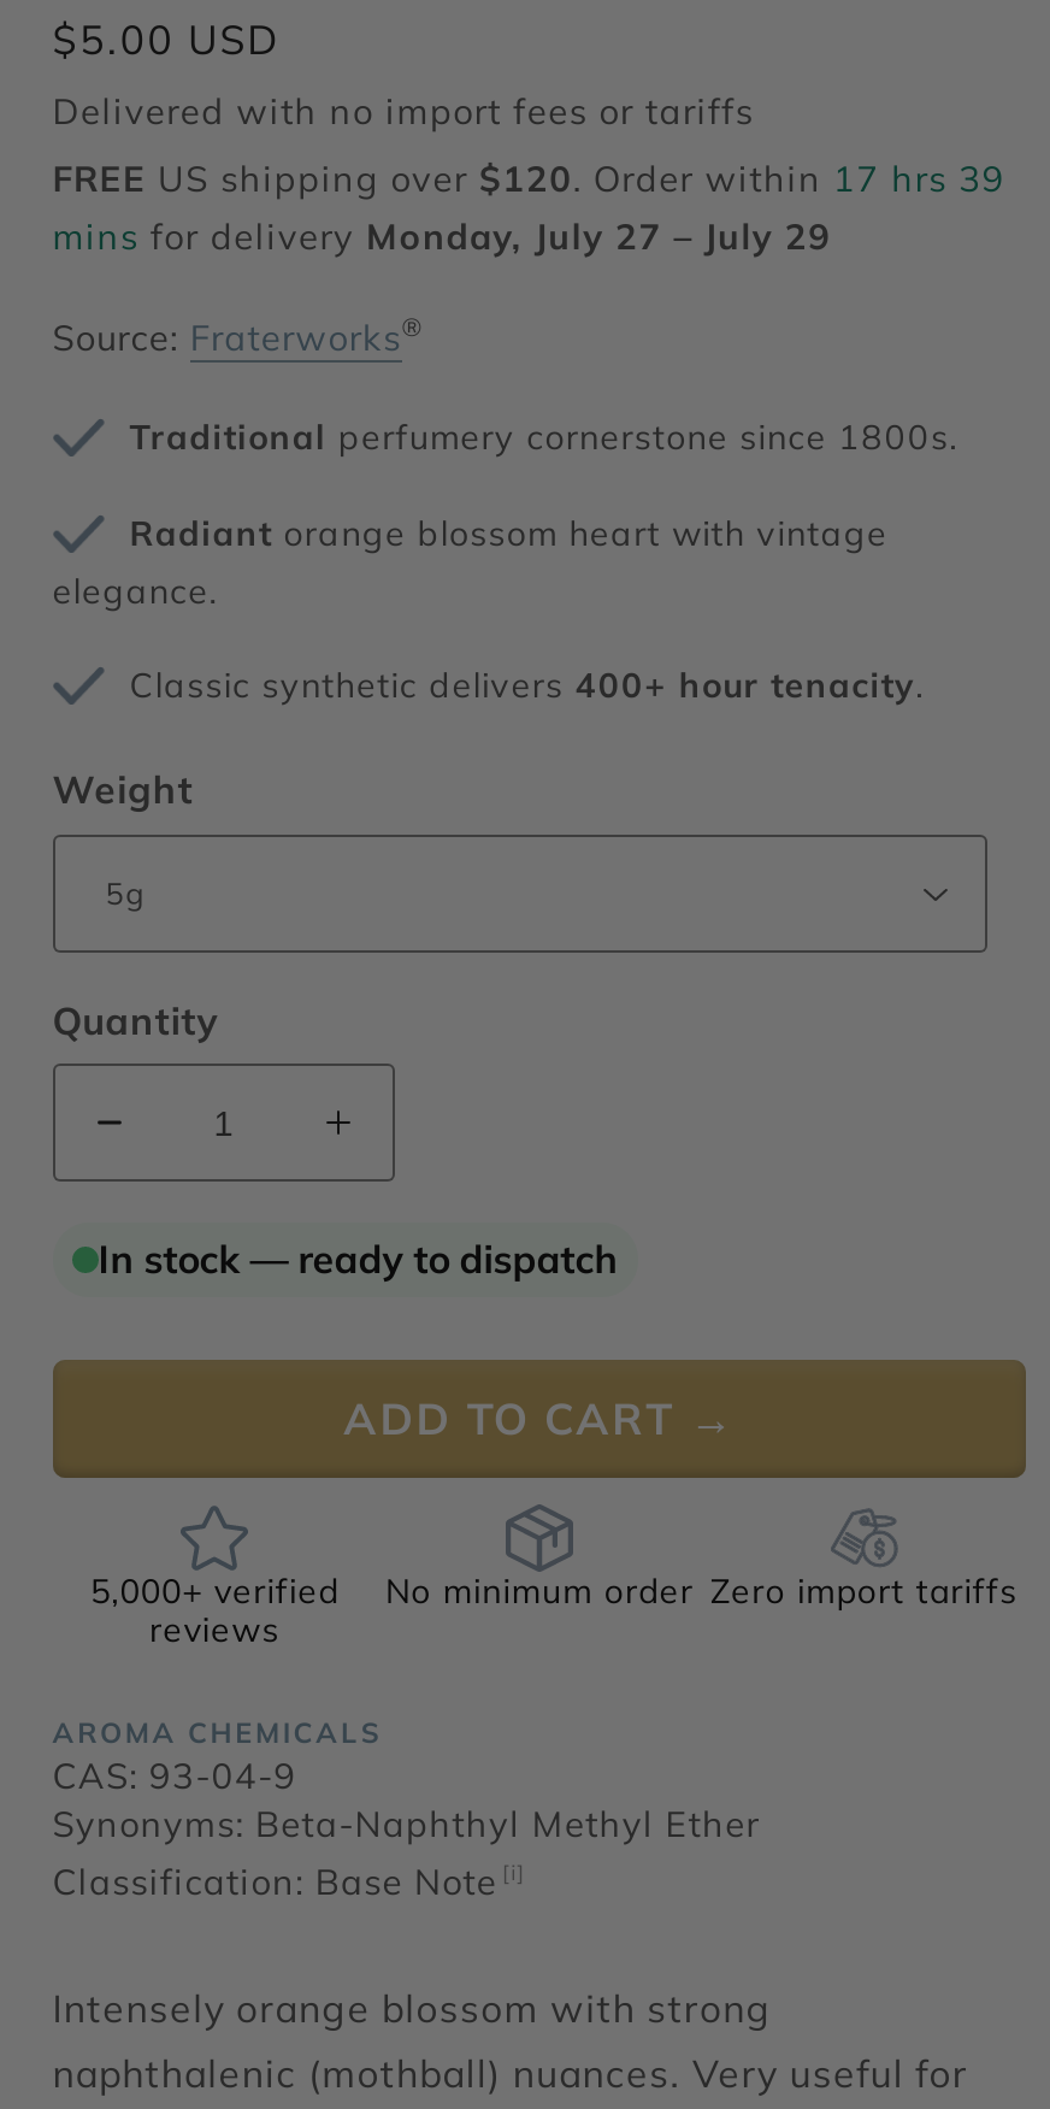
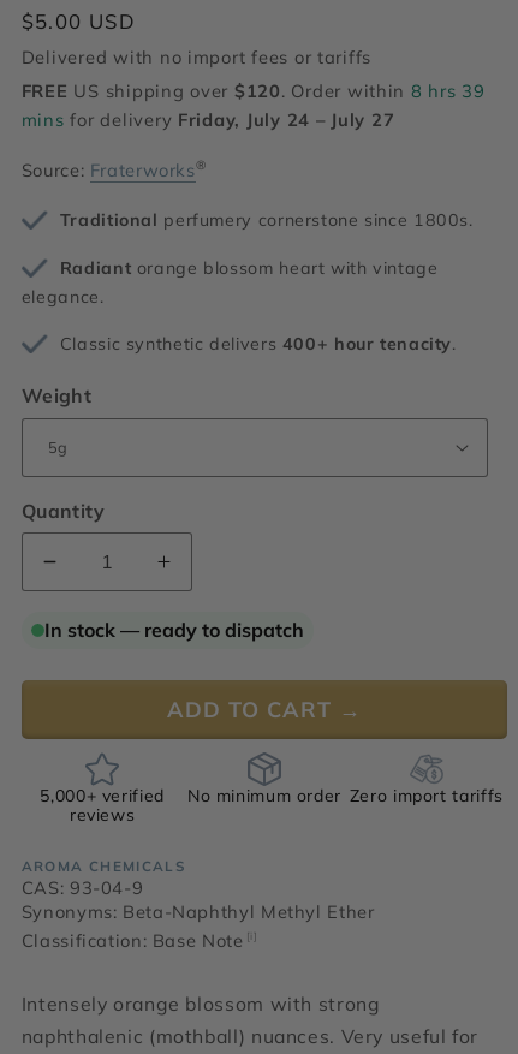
- FREE US shipping over $120. Order within 17 hrs 39
+ FREE US shipping over $120. Order within 8 hrs 39

- mins for delivery Monday, July 27 – July 29
+ mins for delivery Friday, July 24 – July 27
